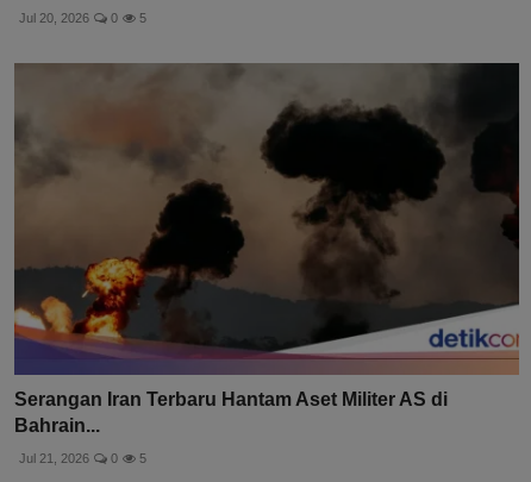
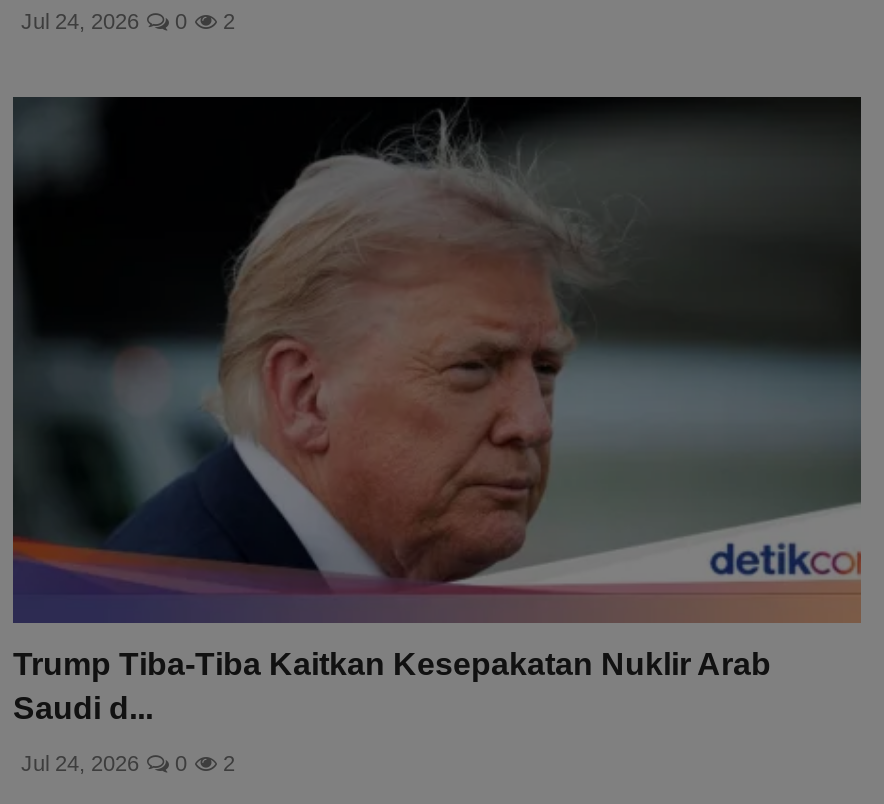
- Jul 20, 2026
+ Jul 24, 2026

- 5
+ 2

- [image]
- Serangan Iran Terbaru Hantam Aset Militer AS di
- Bahrain...
+ [image]
+ Trump Tiba-Tiba Kaitkan Kesepakatan Nuklir Arab
+ Saudi d...

- Jul 21, 2026
+ Jul 24, 2026

- 5
+ 2
